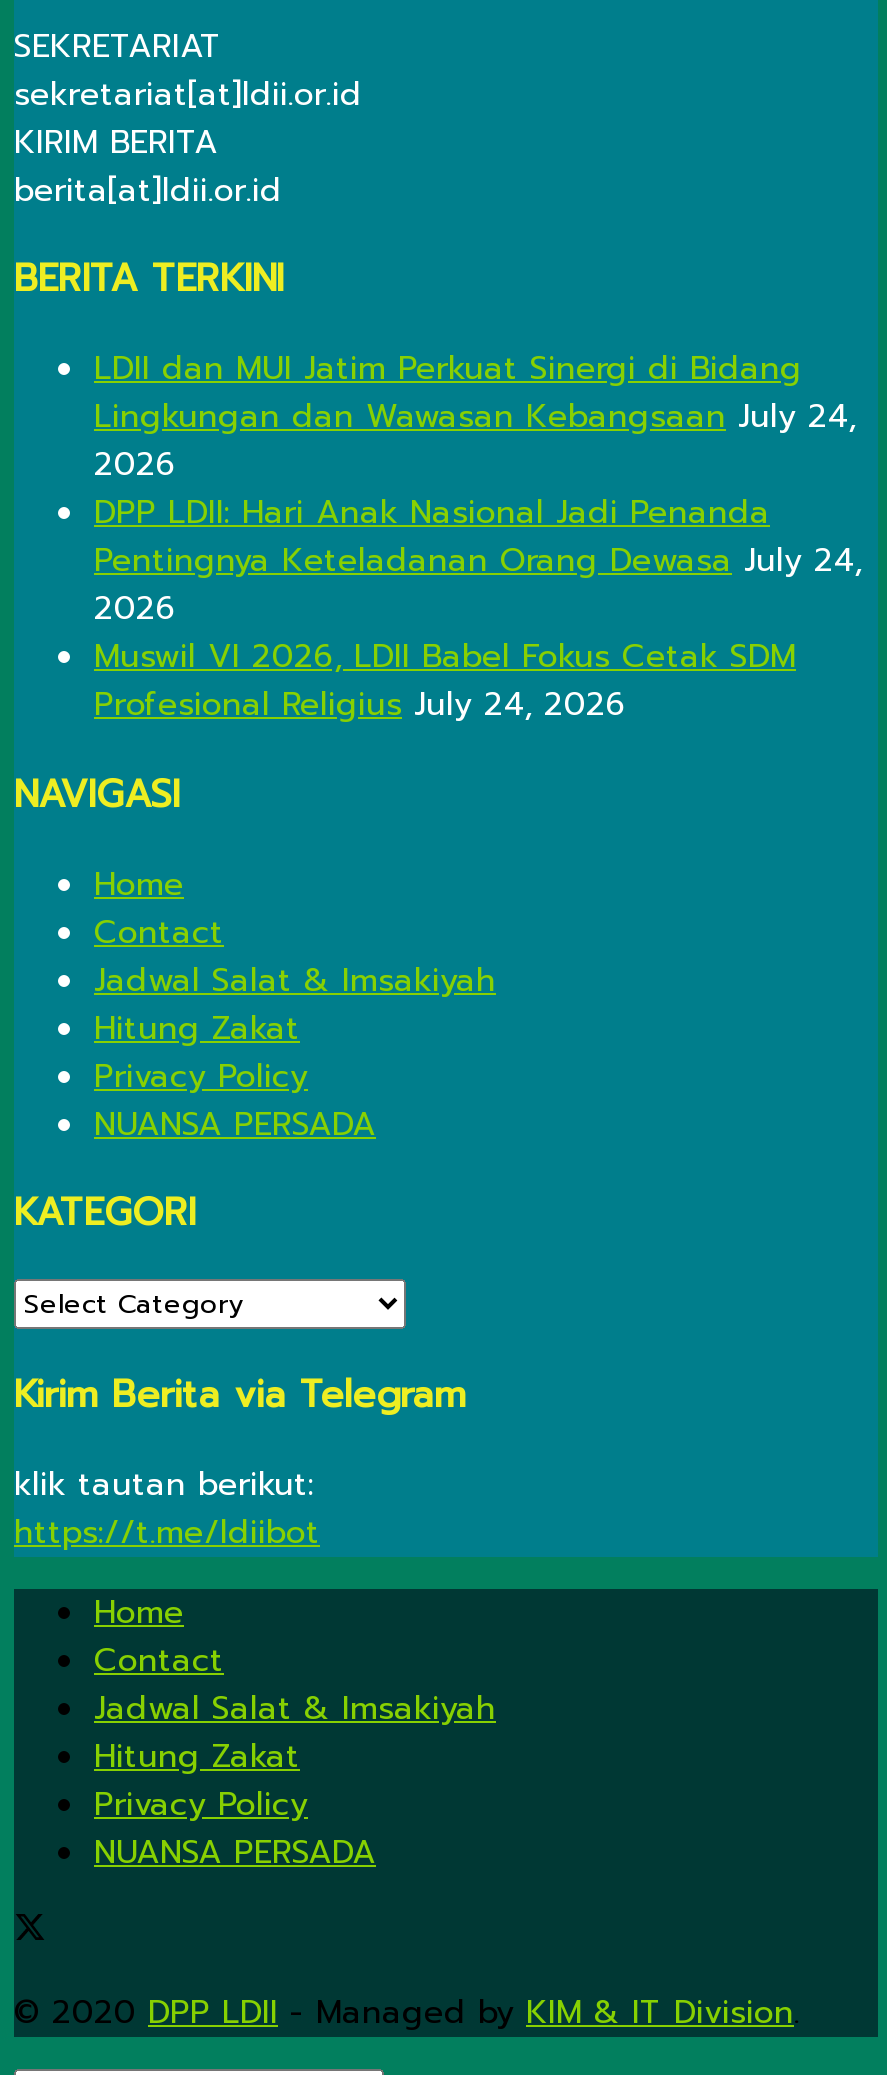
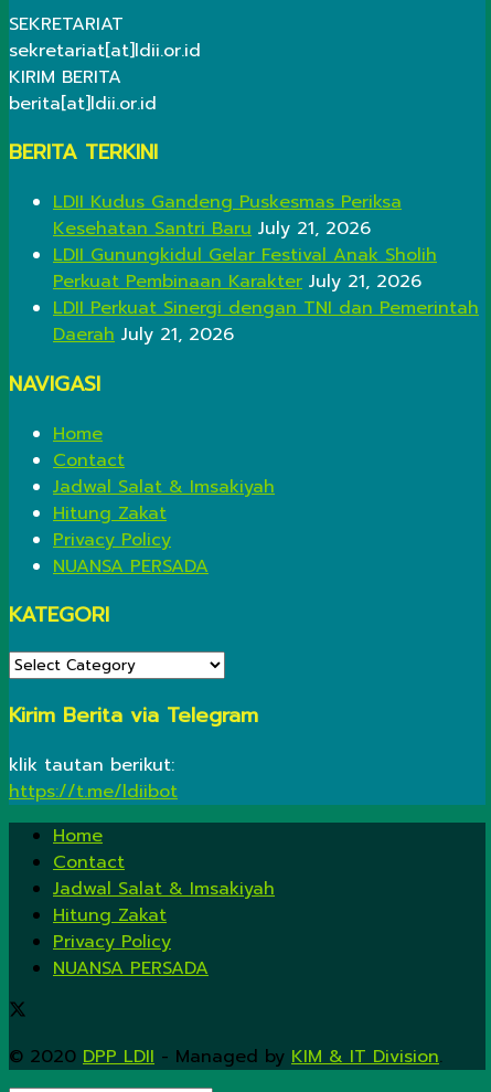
- LDII dan MUI Jatim Perkuat Sinergi di Bidang
- Lingkungan dan Wawasan Kebangsaan July 24,
- 2026
- DPP LDII: Hari Anak Nasional Jadi Penanda
- Pentingnya Keteladanan Orang Dewasa July 24,
- 2026
- Muswil VI 2026, LDII Babel Fokus Cetak SDM
- Profesional Religius July 24, 2026
+ LDII Kudus Gandeng Puskesmas Periksa
+ Kesehatan Santri Baru July 21, 2026
+ LDII Gunungkidul Gelar Festival Anak Sholih
+ Perkuat Pembinaan Karakter July 21, 2026
+ LDII Perkuat Sinergi dengan TNI dan Pemerintah
+ Daerah July 21, 2026
